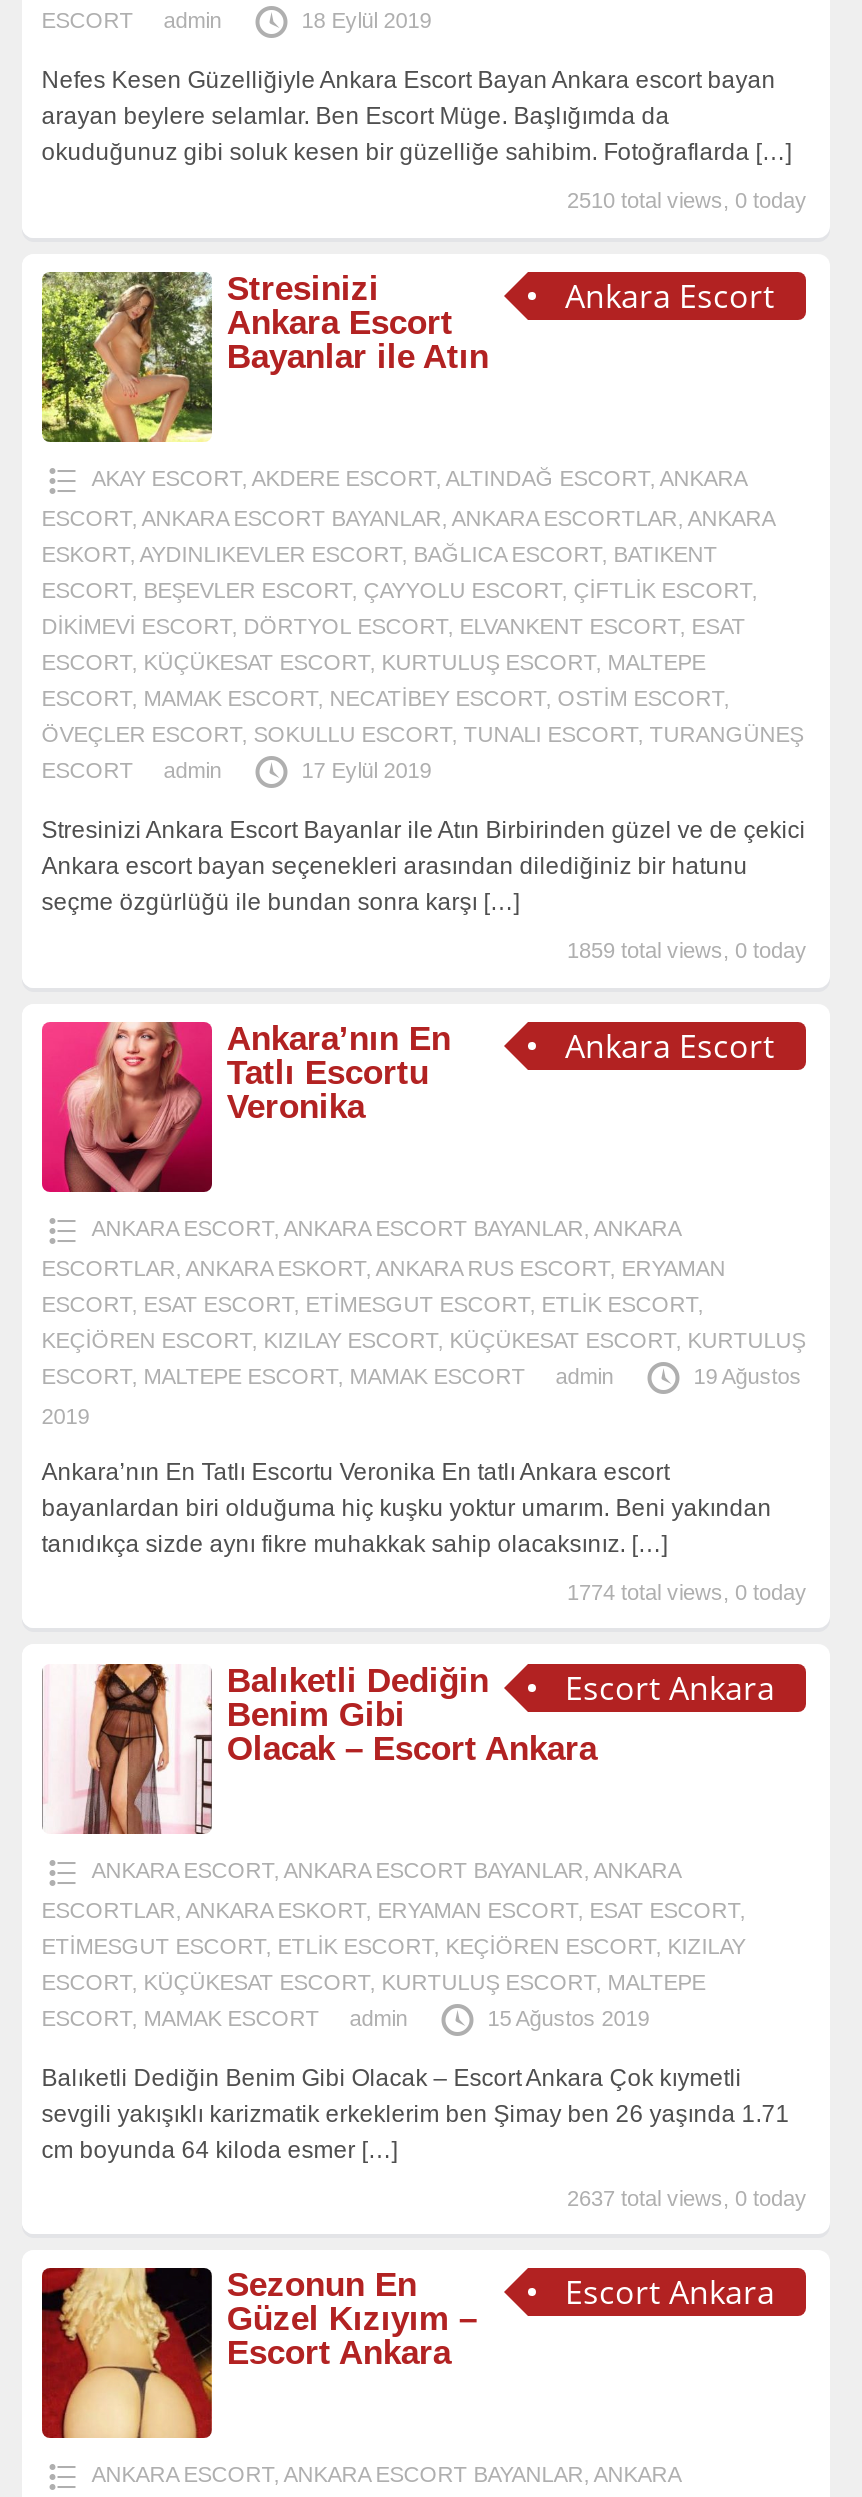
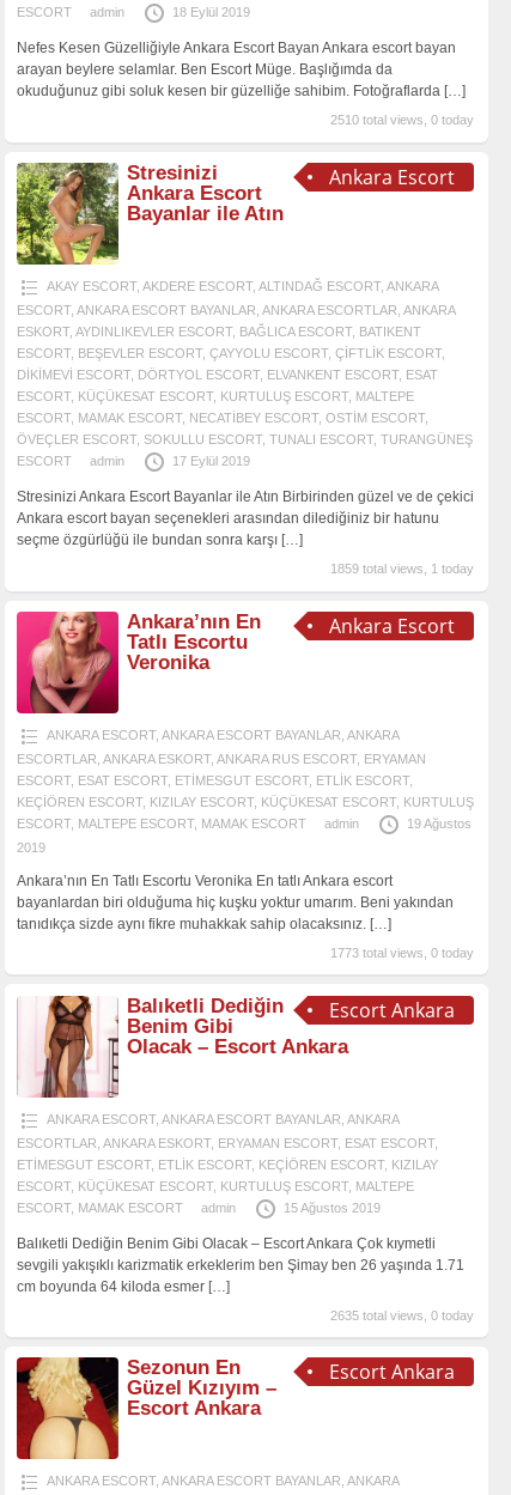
- 1859 total views, 0 today
+ 1859 total views, 1 today

- 1774 total views, 0 today
+ 1773 total views, 0 today

- 2637 total views, 0 today
+ 2635 total views, 0 today
